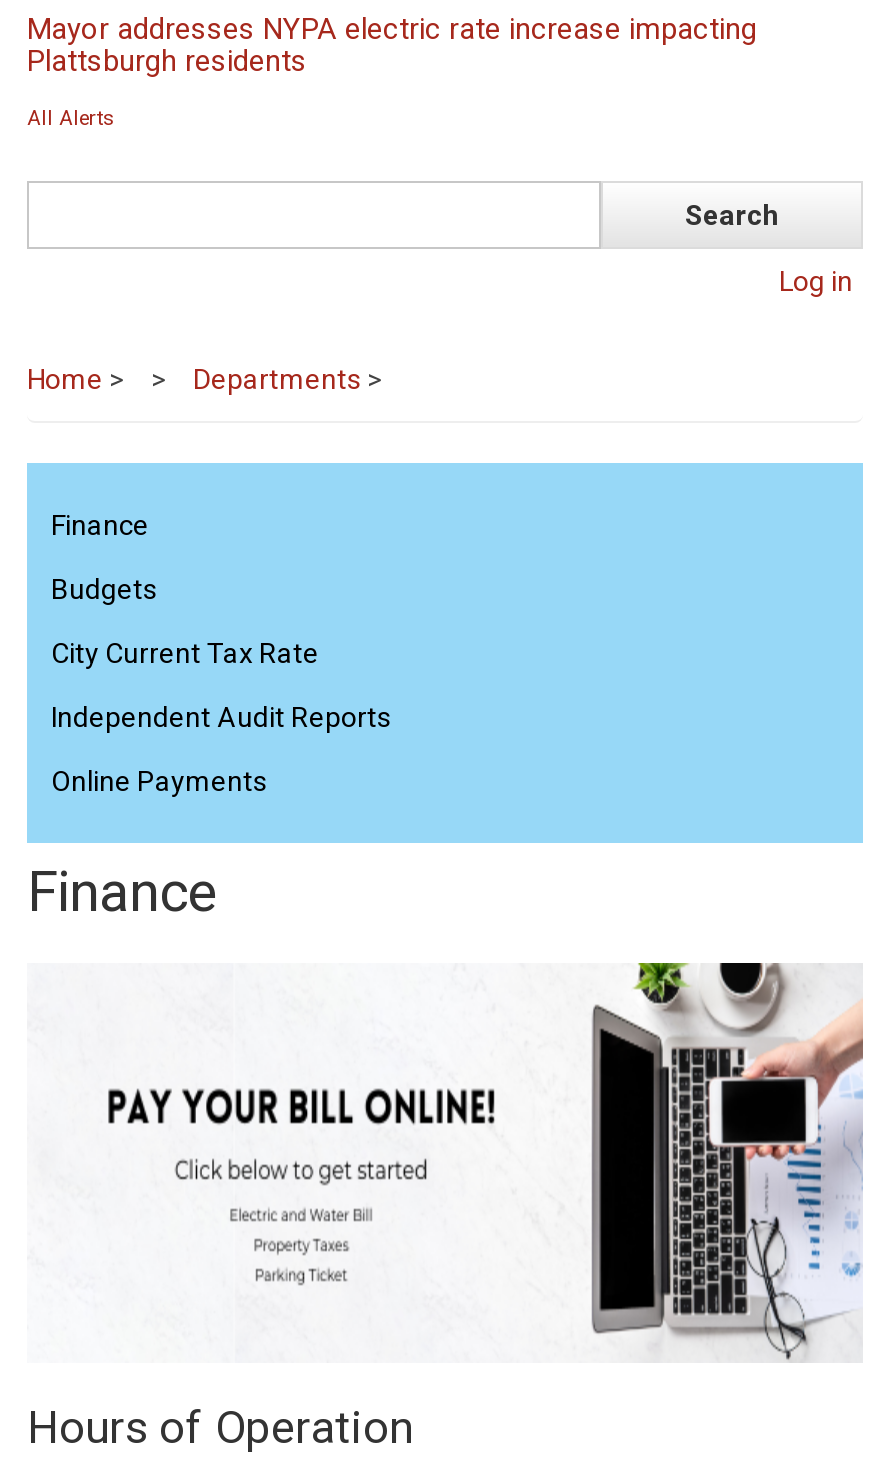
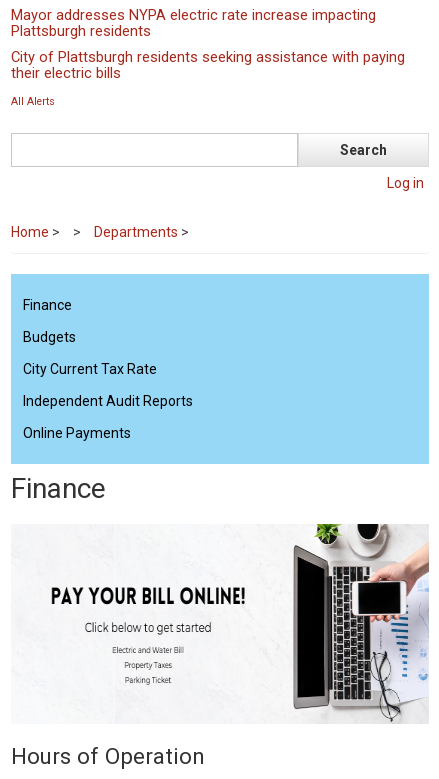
+ City of Plattsburgh residents seeking assistance with paying
+ their electric bills
